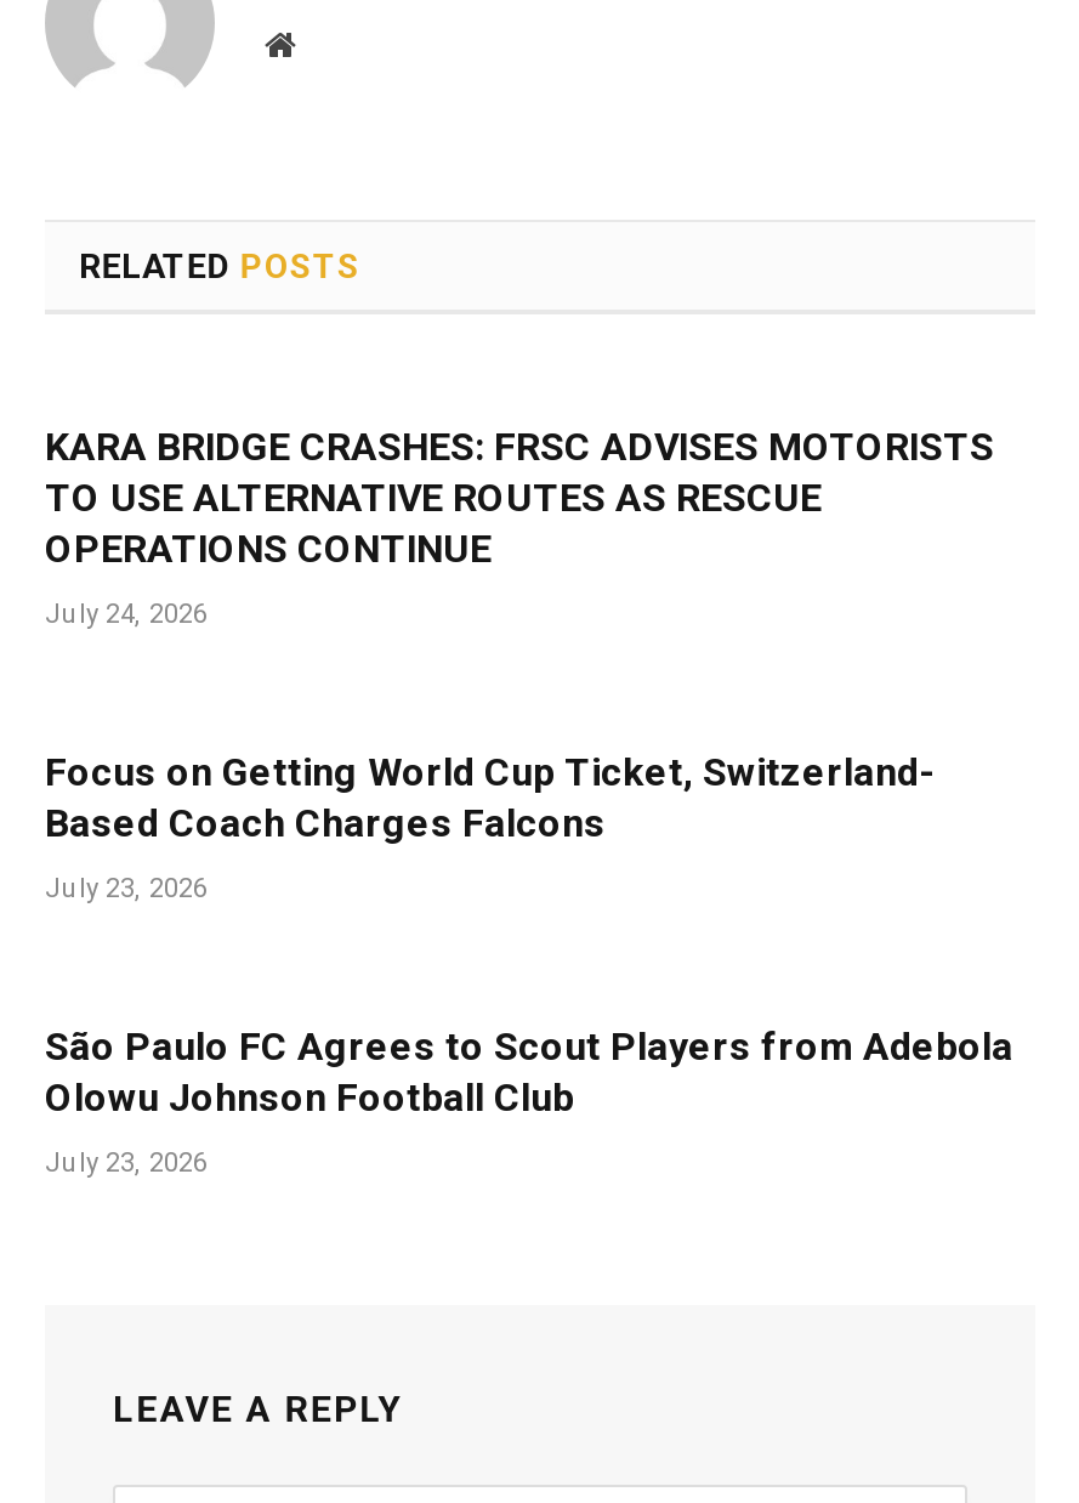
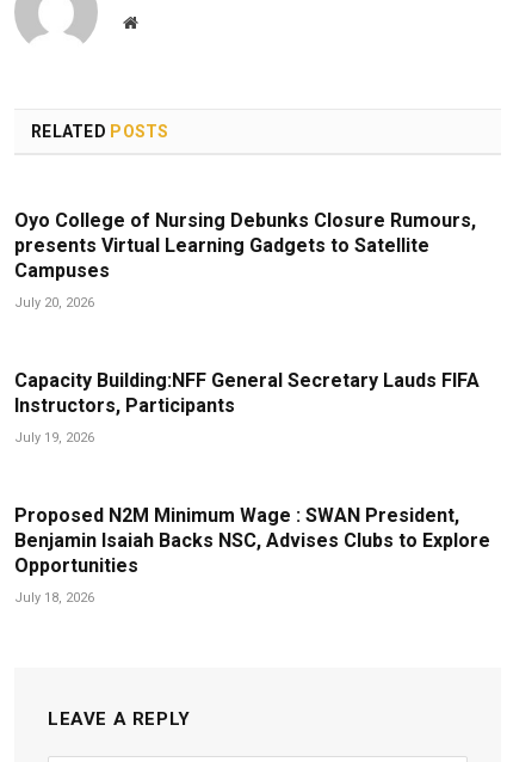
- KARA BRIDGE CRASHES: FRSC ADVISES MOTORISTS
- TO USE ALTERNATIVE ROUTES AS RESCUE
- OPERATIONS CONTINUE
+ Oyo College of Nursing Debunks Closure Rumours,
+ presents Virtual Learning Gadgets to Satellite
+ Campuses

- July 24, 2026
+ July 20, 2026

- Focus on Getting World Cup Ticket, Switzerland-
- Based Coach Charges Falcons
+ Capacity Building:NFF General Secretary Lauds FIFA
+ Instructors, Participants

- July 23, 2026
+ July 19, 2026

- São Paulo FC Agrees to Scout Players from Adebola
- Olowu Johnson Football Club
+ Proposed N2M Minimum Wage : SWAN President,
+ Benjamin Isaiah Backs NSC, Advises Clubs to Explore
+ Opportunities

- July 23, 2026
+ July 18, 2026
